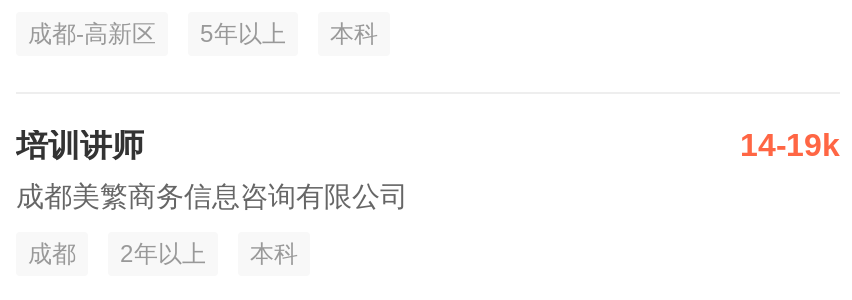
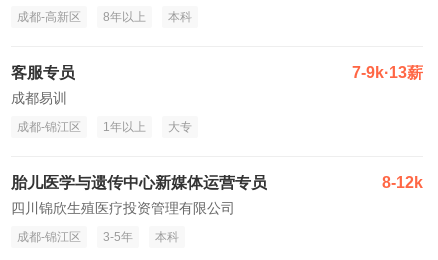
- 成都-高新区 5年以上 本科
+ 成都-高新区 8年以上 本科

- 培训讲师
- 14-19k
- 成都美繁商务信息咨询有限公司
- 成都
- 2年以上
+ 客服专员
+ 7-9k·13薪
+ 成都易训
+ 成都-锦江区
+ 1年以上
+ 大专
+ 胎儿医学与遗传中心新媒体运营专员
+ 8-12k
+ 四川锦欣生殖医疗投资管理有限公司
+ 成都-锦江区
+ 3-5年
